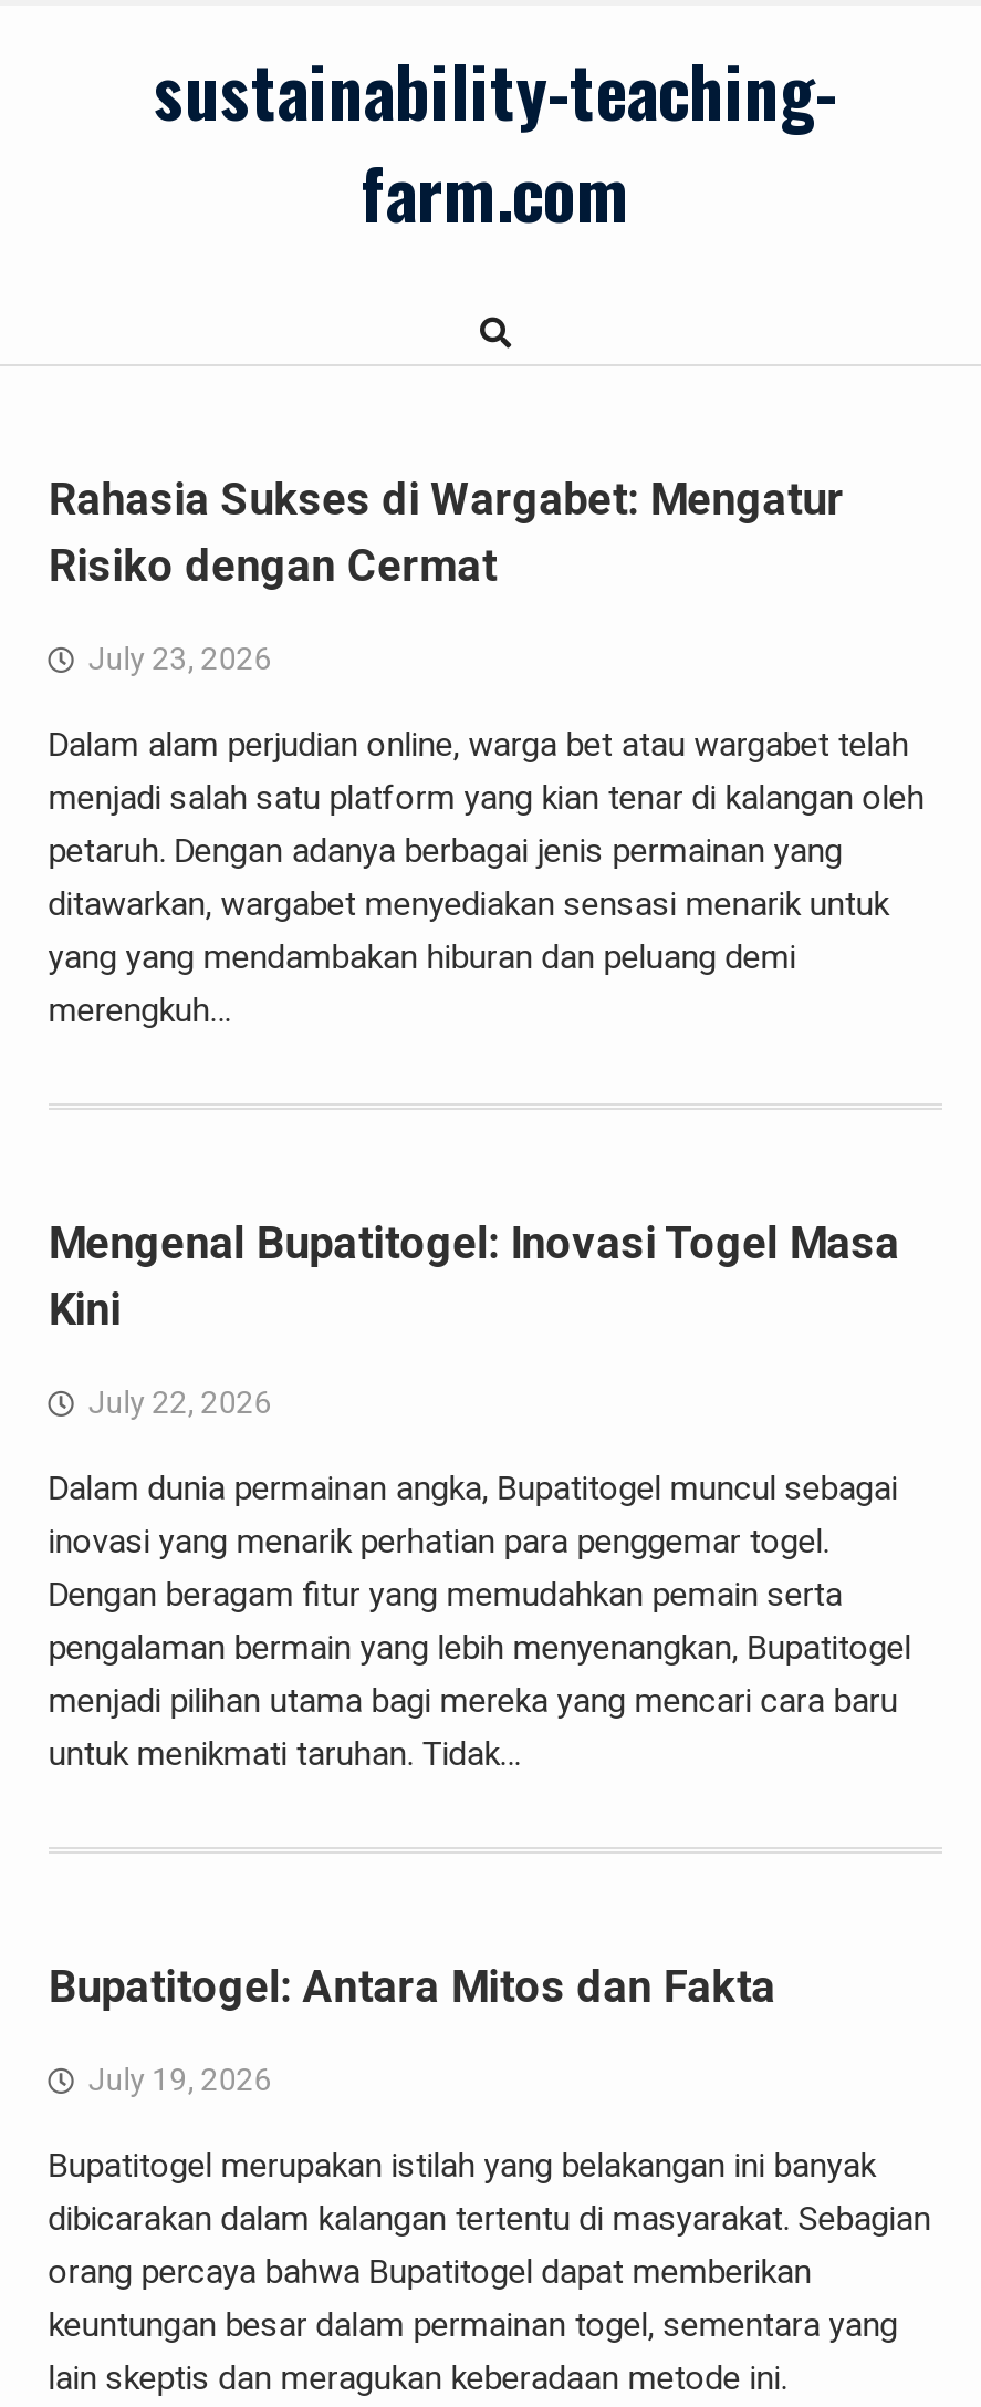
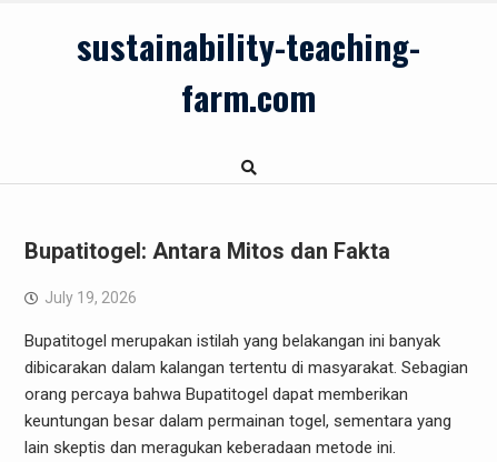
- Rahasia Sukses di Wargabet: Mengatur
- Risiko dengan Cermat
- July 23, 2026
- Dalam alam perjudian online, warga bet atau wargabet telah
- menjadi salah satu platform yang kian tenar di kalangan oleh
- petaruh. Dengan adanya berbagai jenis permainan yang
- ditawarkan, wargabet menyediakan sensasi menarik untuk
- yang yang mendambakan hiburan dan peluang demi
- merengkuh…

- Mengenal Bupatitogel: Inovasi Togel Masa
- Kini
- July 22, 2026
- Dalam dunia permainan angka, Bupatitogel muncul sebagai
- inovasi yang menarik perhatian para penggemar togel.
- Dengan beragam fitur yang memudahkan pemain serta
- pengalaman bermain yang lebih menyenangkan, Bupatitogel
- menjadi pilihan utama bagi mereka yang mencari cara baru
- untuk menikmati taruhan. Tidak…
